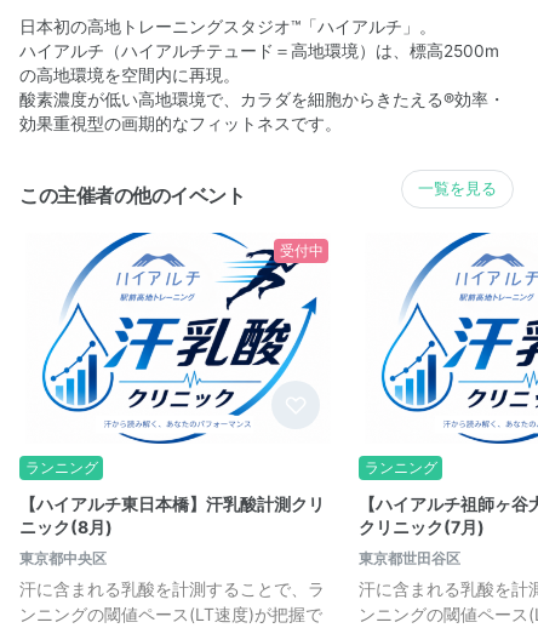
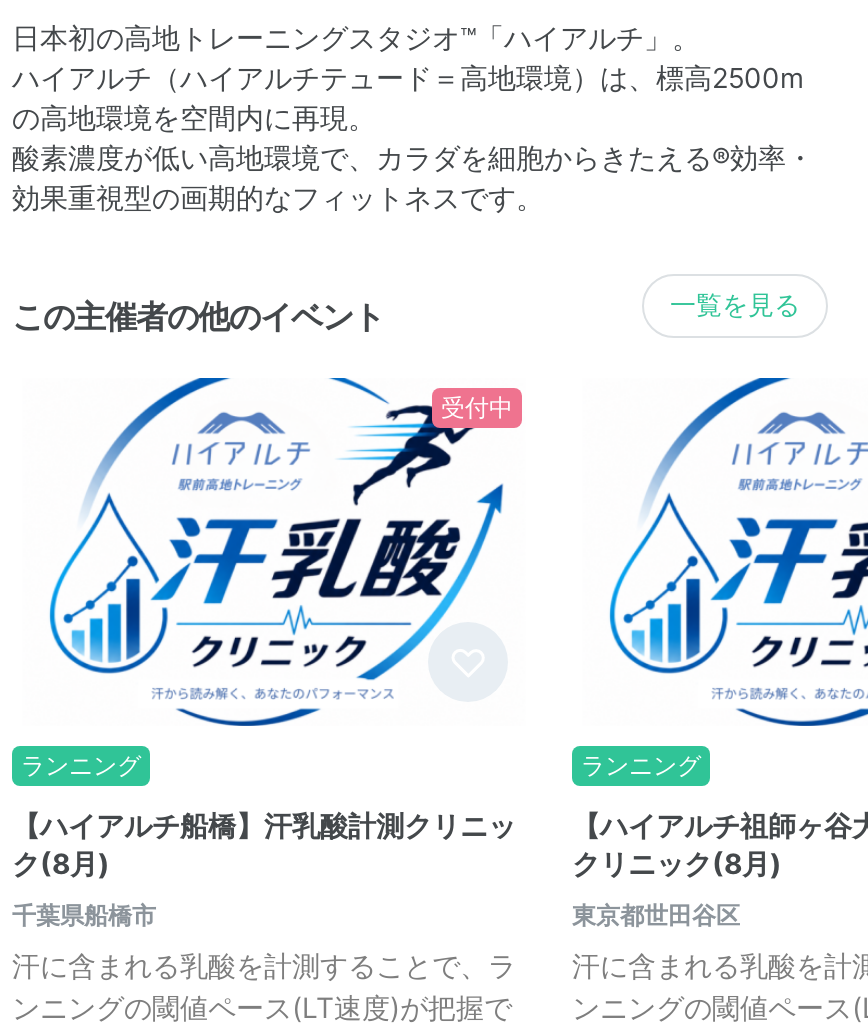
- 【ハイアルチ東日本橋】汗乳酸計測クリ
- ニック(8月)
+ 【ハイアルチ船橋】汗乳酸計測クリニッ
+ ク(8月)

- クリニック(7月)
+ クリニック(8月)

- 東京都中央区
+ 千葉県船橋市
